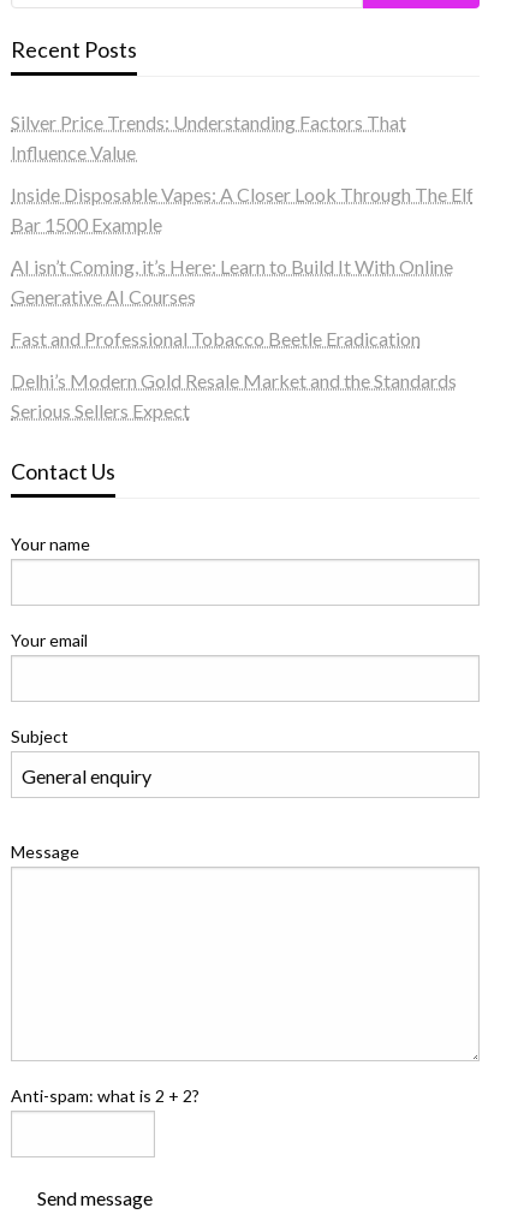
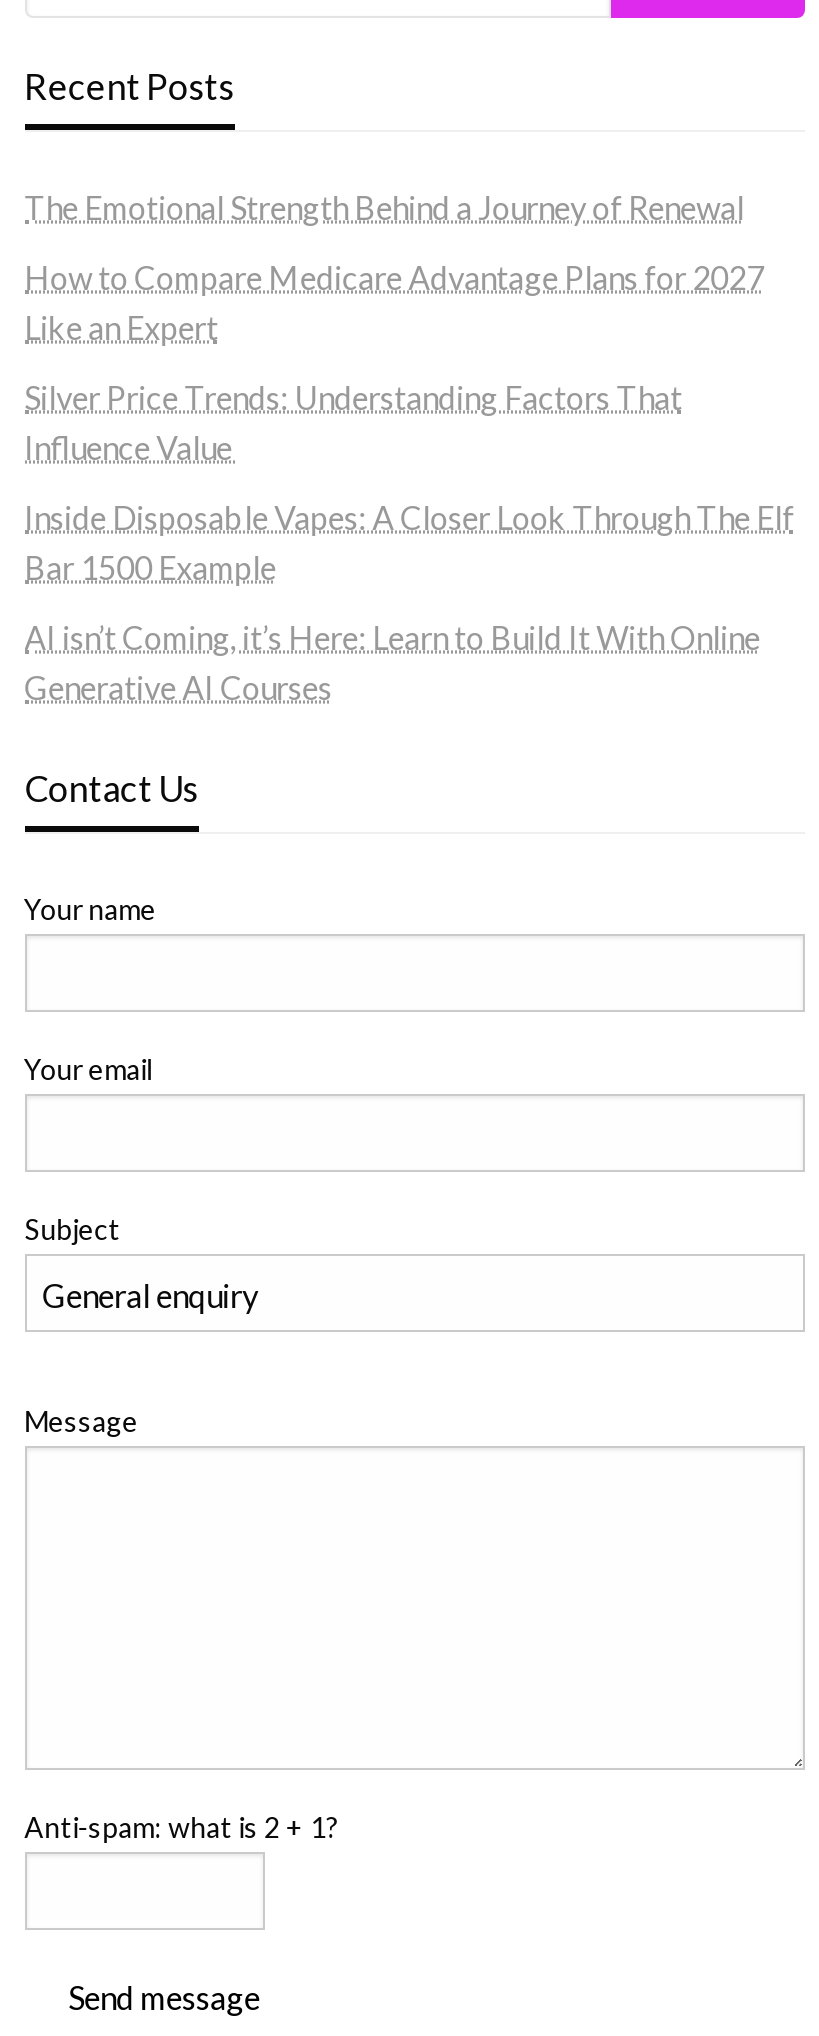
+ The Emotional Strength Behind a Journey of Renewal
+ How to Compare Medicare Advantage Plans for 2027
+ Like an Expert

moved down: Silver Price Trends: Understanding Factors That | Influence Value | Inside Disposable Vapes: A Closer Look Through The Elf | Bar 1500 Example | AI isn’t Coming, it’s Here: Learn to Build It With Online | Generative AI Courses

- Fast and Professional Tobacco Beetle Eradication
- Delhi’s Modern Gold Resale Market and the Standards
- Serious Sellers Expect

- Anti-spam: what is 2 + 2?
+ Anti-spam: what is 2 + 1?
